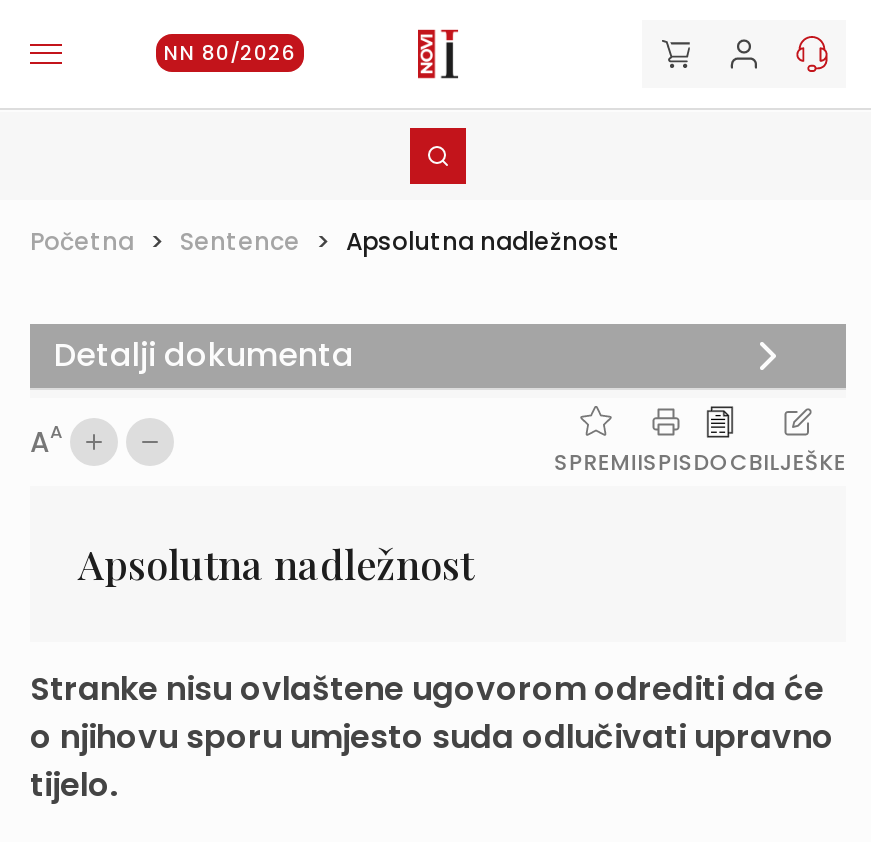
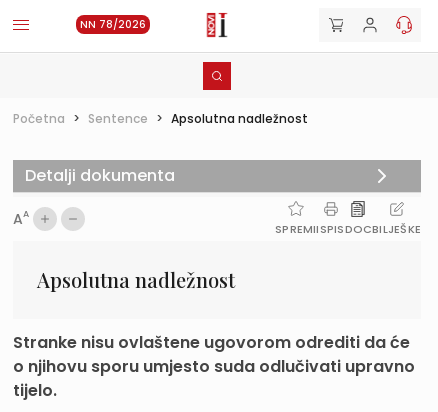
- NN 80/2026
+ NN 78/2026
